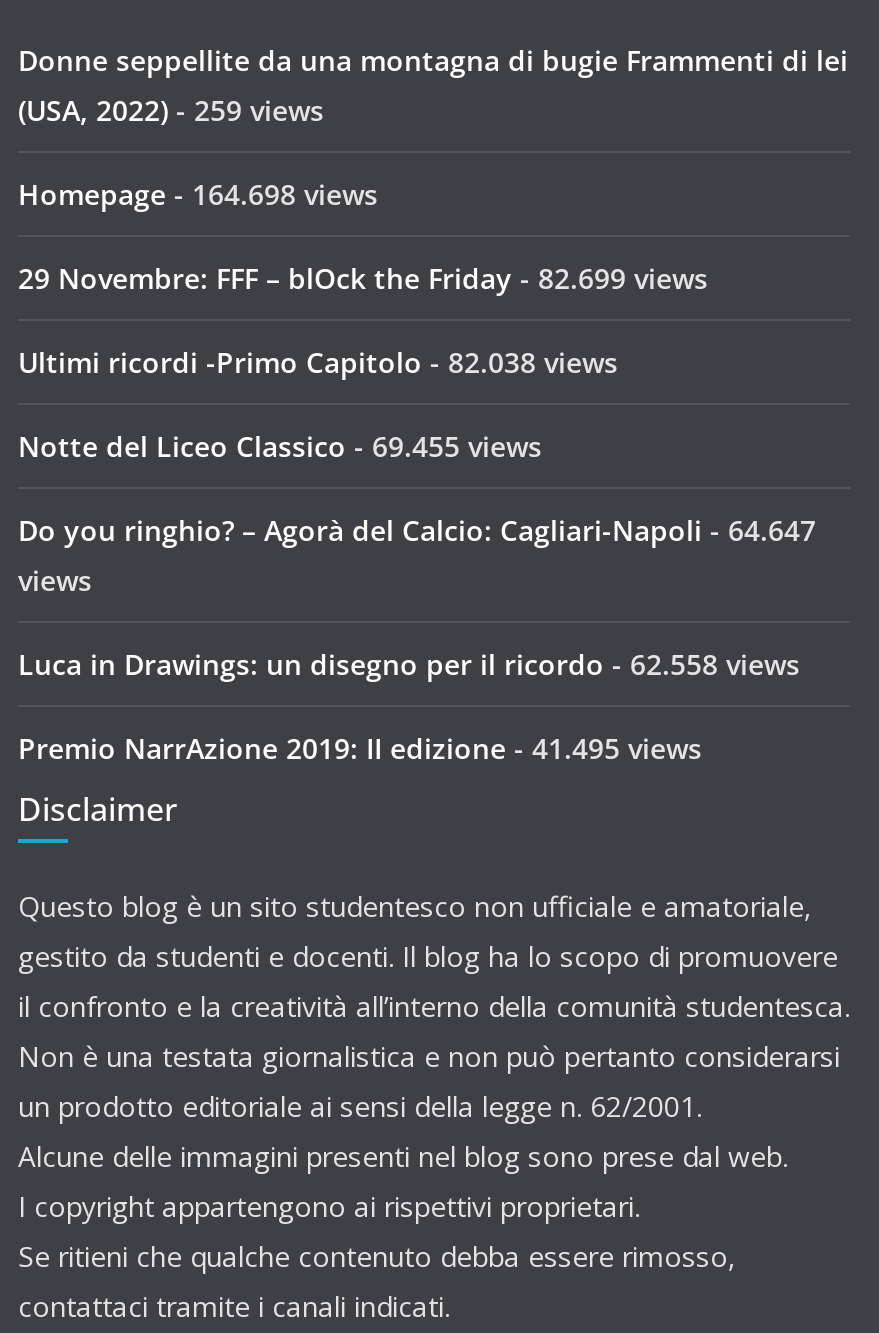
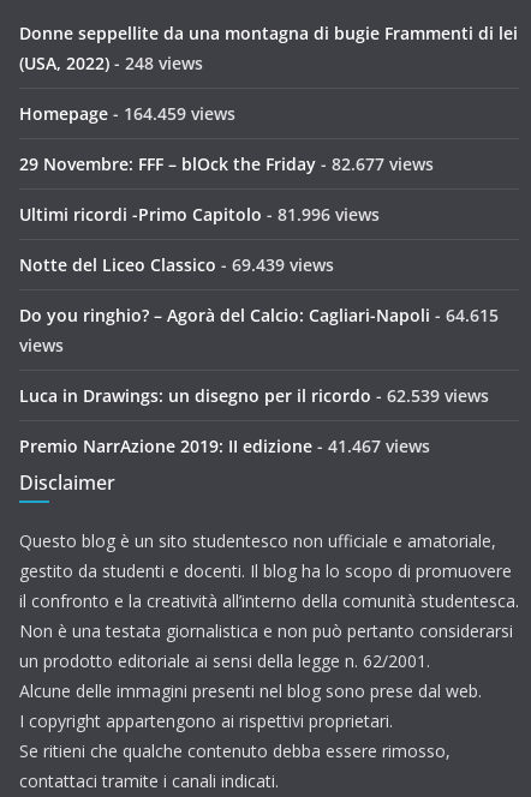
- (USA, 2022) - 259 views
+ (USA, 2022) - 248 views

- Homepage - 164.698 views
+ Homepage - 164.459 views

- 29 Novembre: FFF – blOck the Friday - 82.699 views
+ 29 Novembre: FFF – blOck the Friday - 82.677 views

- Ultimi ricordi -Primo Capitolo - 82.038 views
+ Ultimi ricordi -Primo Capitolo - 81.996 views

- Notte del Liceo Classico - 69.455 views
+ Notte del Liceo Classico - 69.439 views

- Do you ringhio? – Agorà del Calcio: Cagliari-Napoli - 64.647
+ Do you ringhio? – Agorà del Calcio: Cagliari-Napoli - 64.615

- Luca in Drawings: un disegno per il ricordo - 62.558 views
+ Luca in Drawings: un disegno per il ricordo - 62.539 views

- Premio NarrAzione 2019: II edizione - 41.495 views
+ Premio NarrAzione 2019: II edizione - 41.467 views
